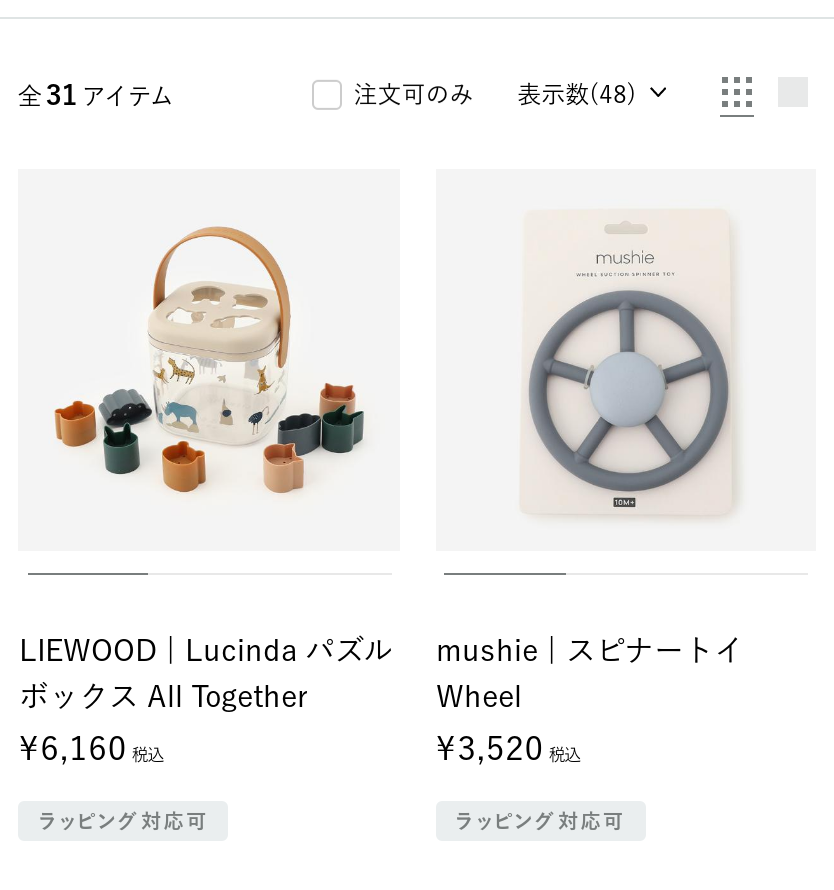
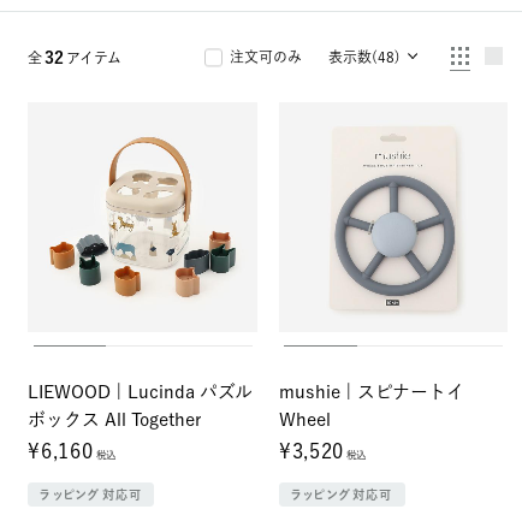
- 全 31 アイテム
+ 全 32 アイテム
